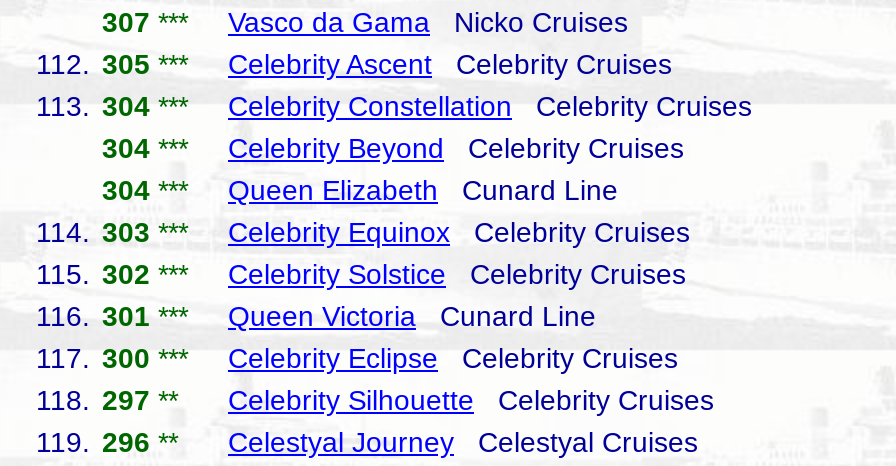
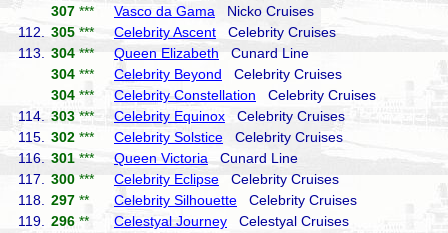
moved down: Celebrity Constellation Celebrity Cruises

moved up: Queen Elizabeth Cunard Line
